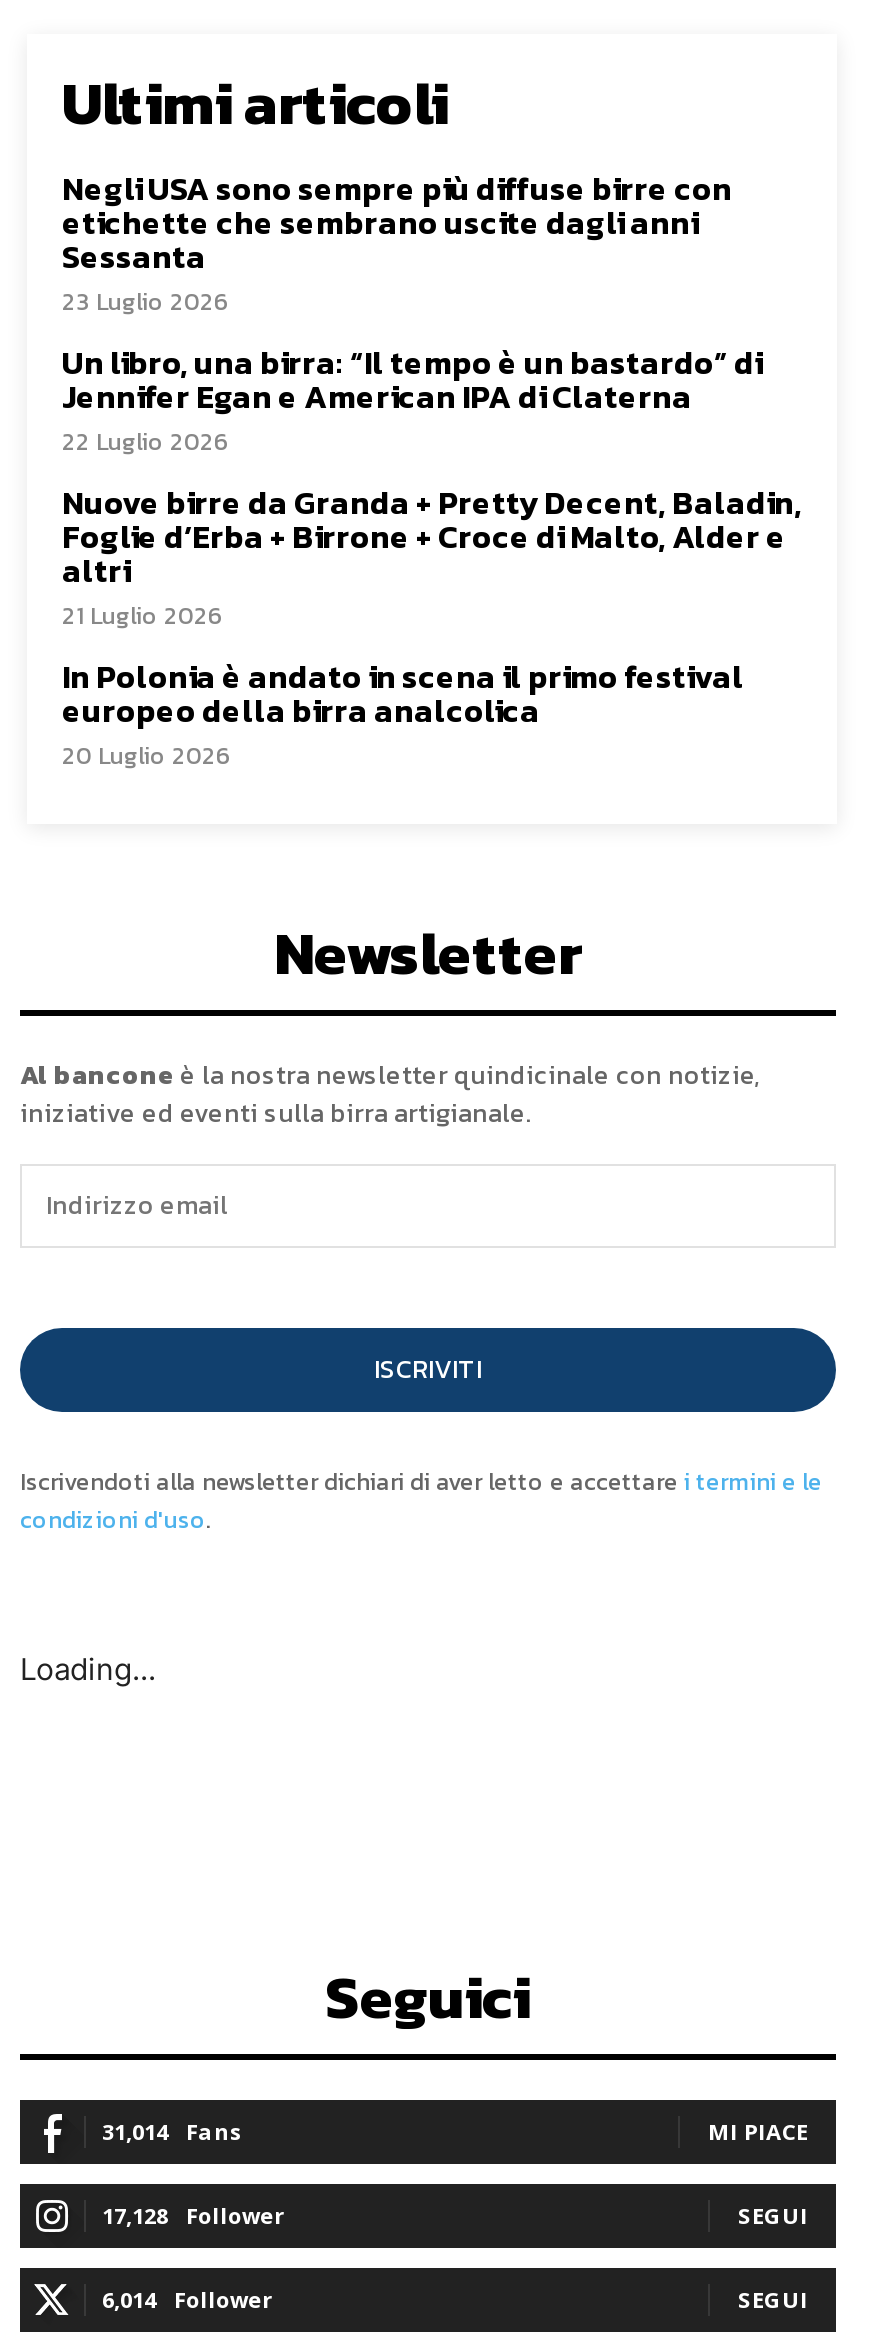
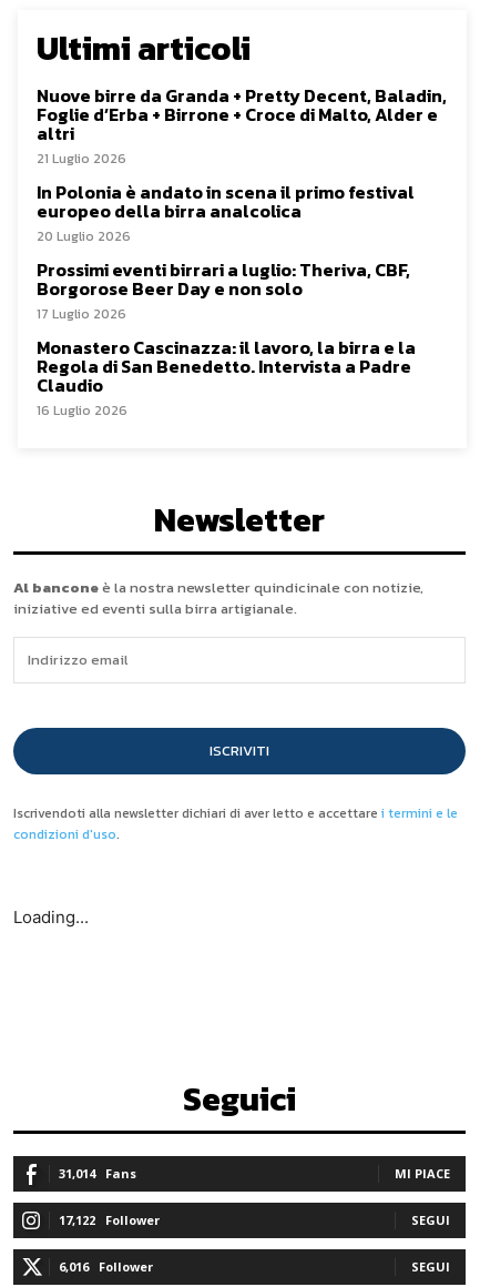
- Negli USA sono sempre più diffuse birre con
- etichette che sembrano uscite dagli anni
- Sessanta
- 23 Luglio 2026
- Un libro, una birra: “Il tempo è un bastardo” di
- Jennifer Egan e American IPA di Claterna
- 22 Luglio 2026

moved up: Nuove birre da Granda + Pretty Decent, Baladin, | Foglie d’Erba + Birrone + Croce di Malto, Alder e | altri | 21 Luglio 2026 | In Polonia è andato in scena il primo festival | europeo della birra analcolica | 20 Luglio 2026

+ Prossimi eventi birrari a luglio: Theriva, CBF,
+ Borgorose Beer Day e non solo
+ 17 Luglio 2026
+ Monastero Cascinazza: il lavoro, la birra e la
+ Regola di San Benedetto. Intervista a Padre
+ Claudio
+ 16 Luglio 2026

- 17,128 Follower
+ 17,122 Follower

- 6,014 Follower
+ 6,016 Follower
